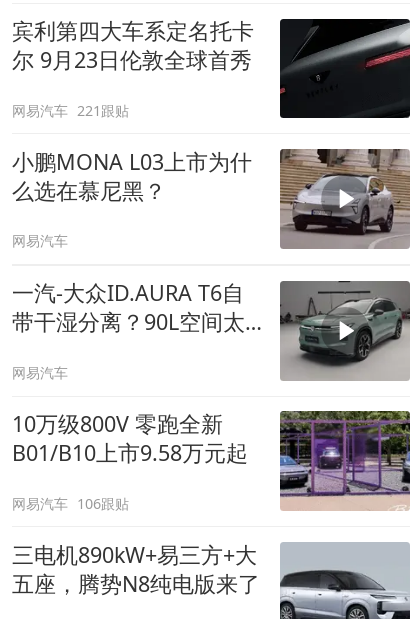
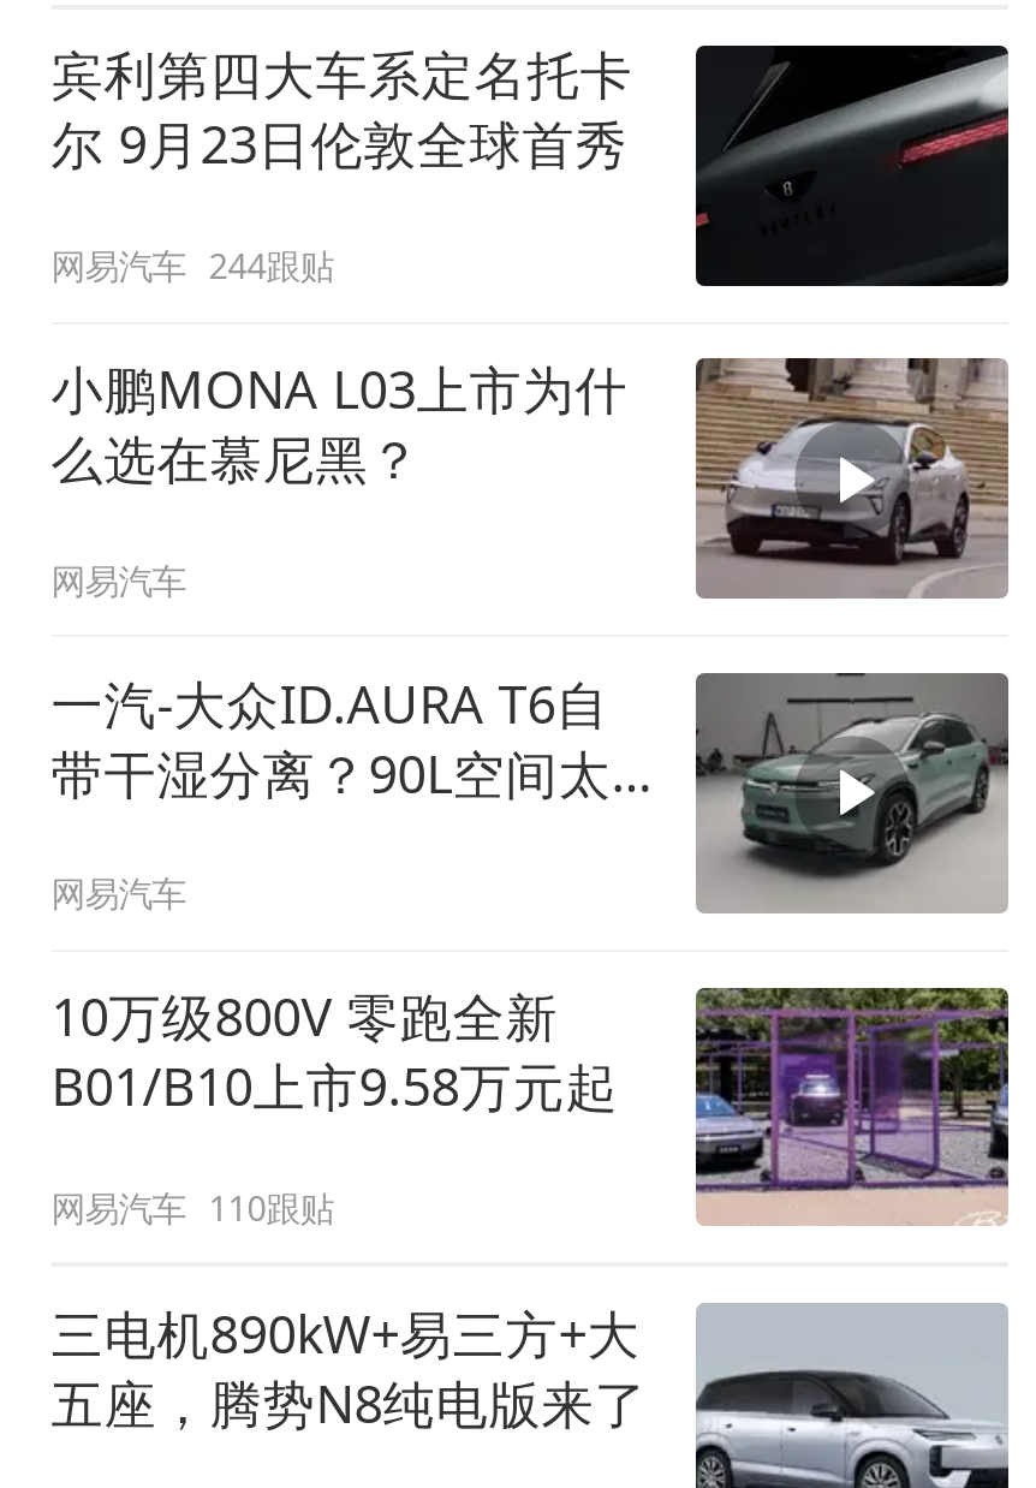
- 网易汽车 221跟贴
+ 网易汽车 244跟贴

- 网易汽车 106跟贴
+ 网易汽车 110跟贴
